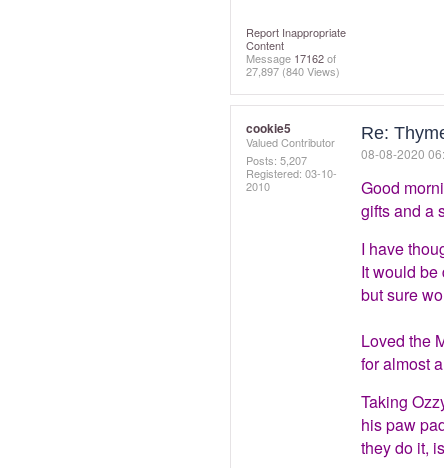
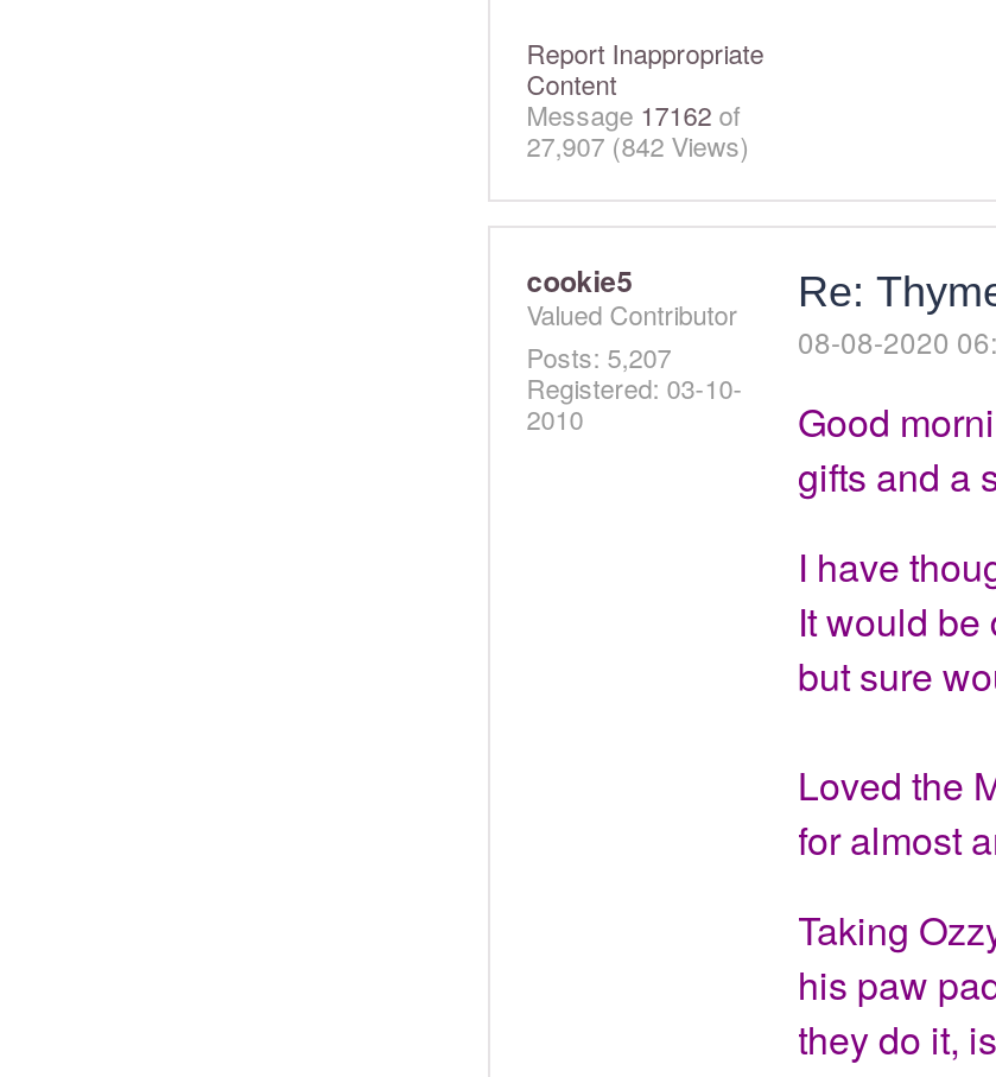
- 27,897(840 Views)
+ 27,907(842 Views)
